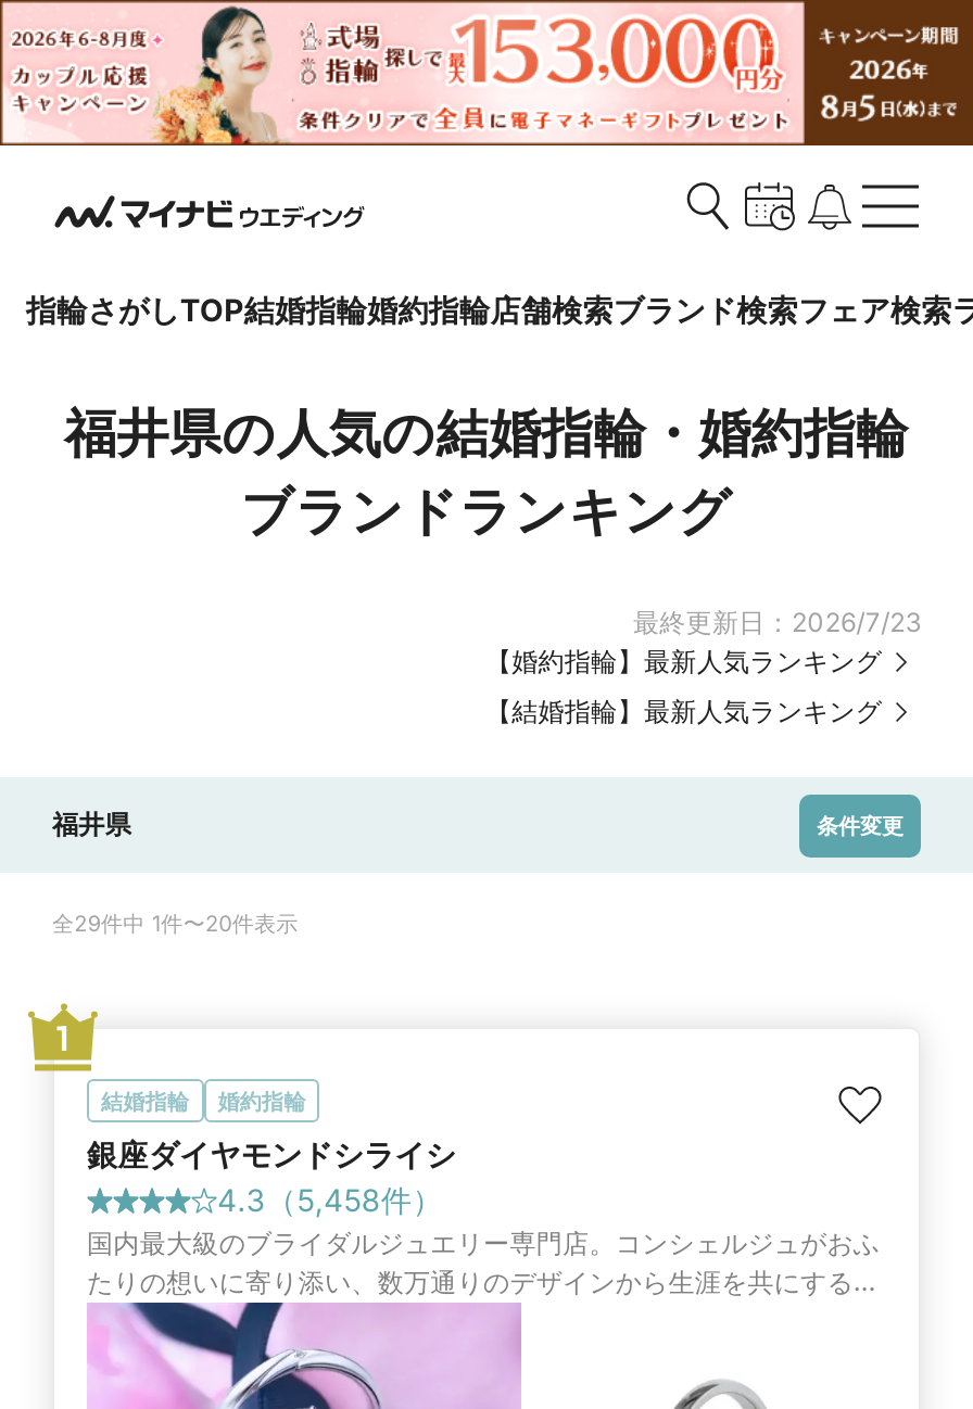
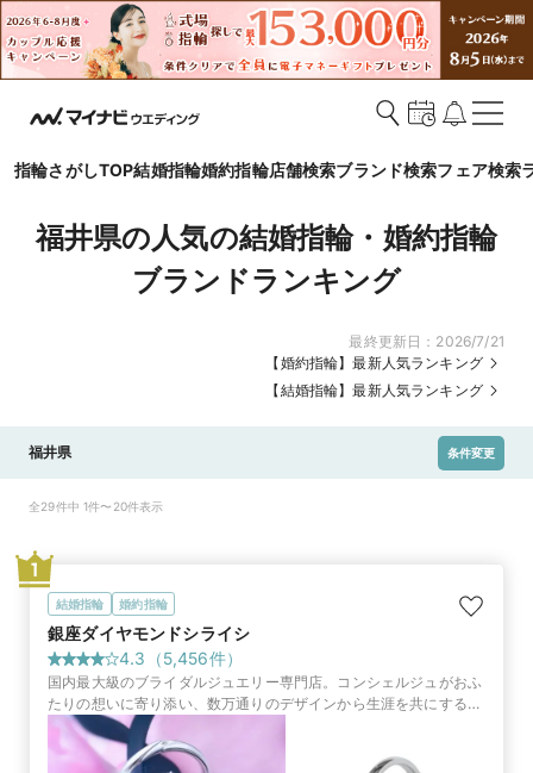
- 最終更新日：2026/7/23
+ 最終更新日：2026/7/21

- 4.3（5,458件）
+ 4.3（5,456件）
